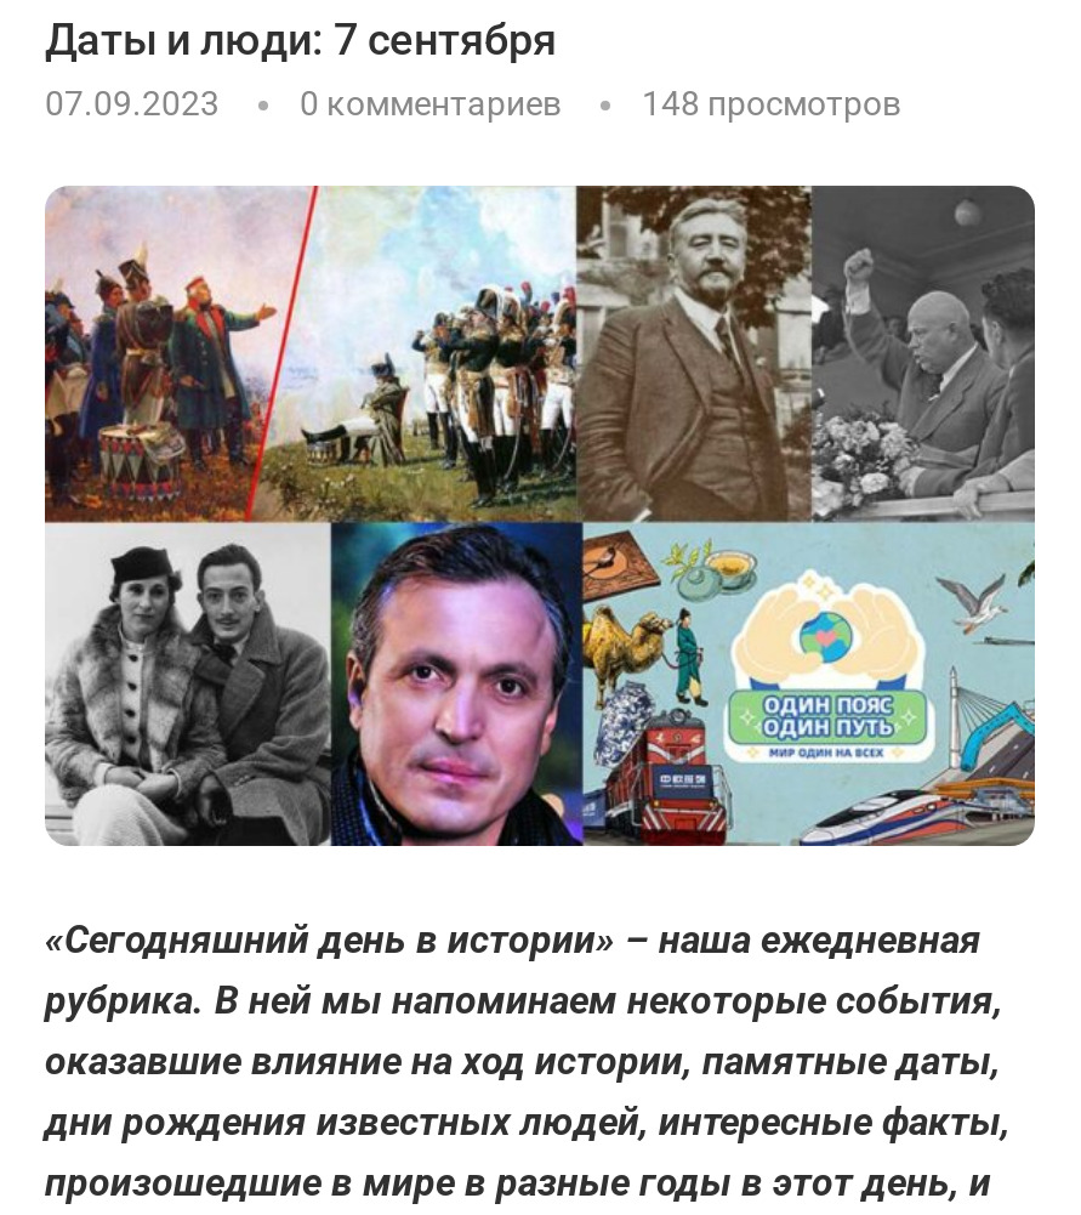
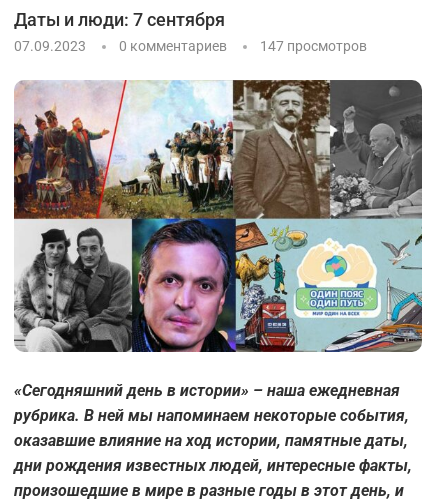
- 148 просмотров
+ 147 просмотров
